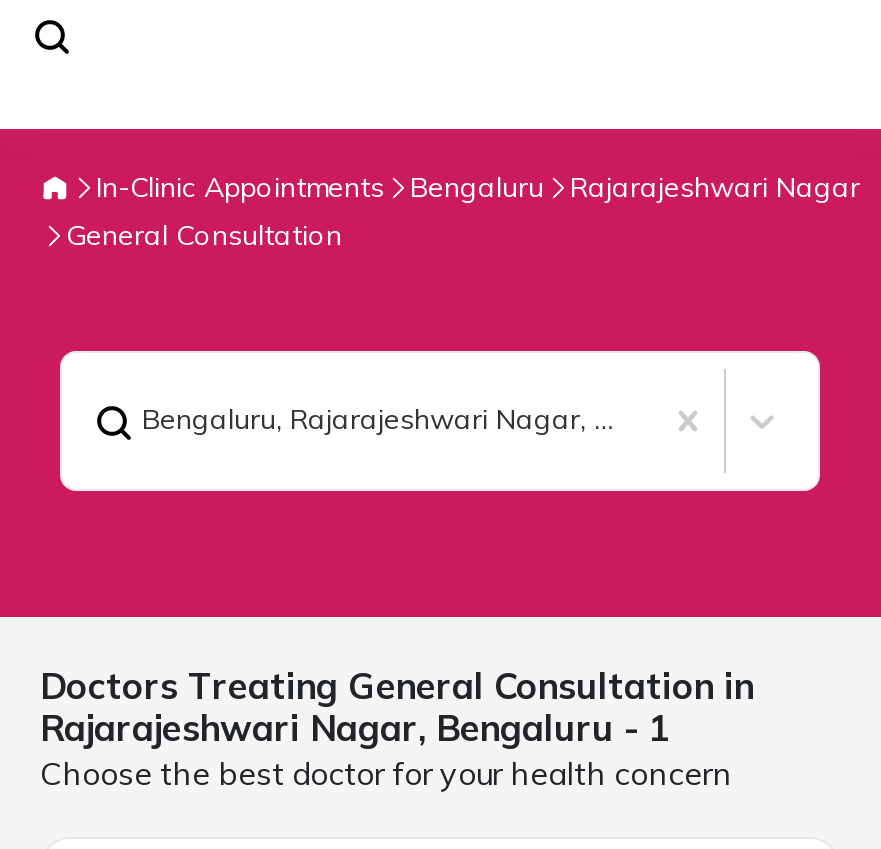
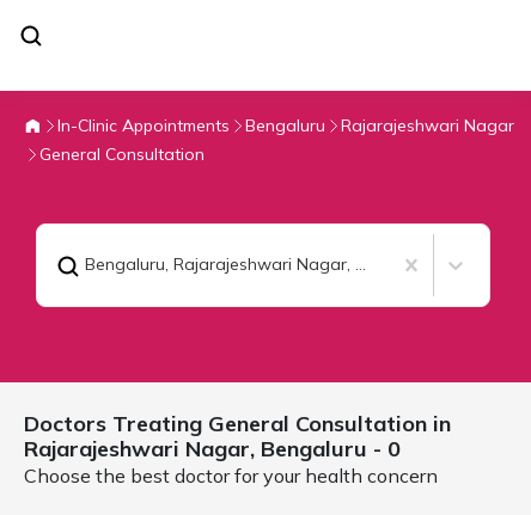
- Rajarajeshwari Nagar, Bengaluru - 1
+ Rajarajeshwari Nagar, Bengaluru - 0
